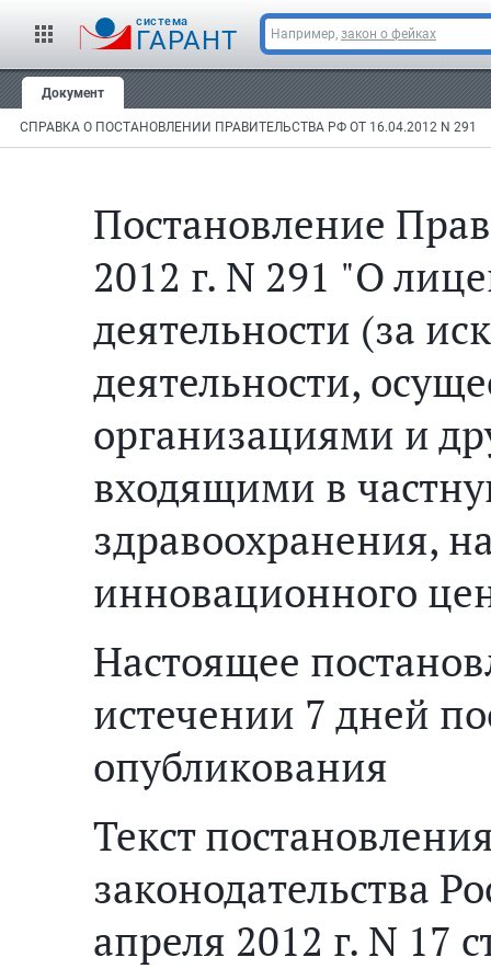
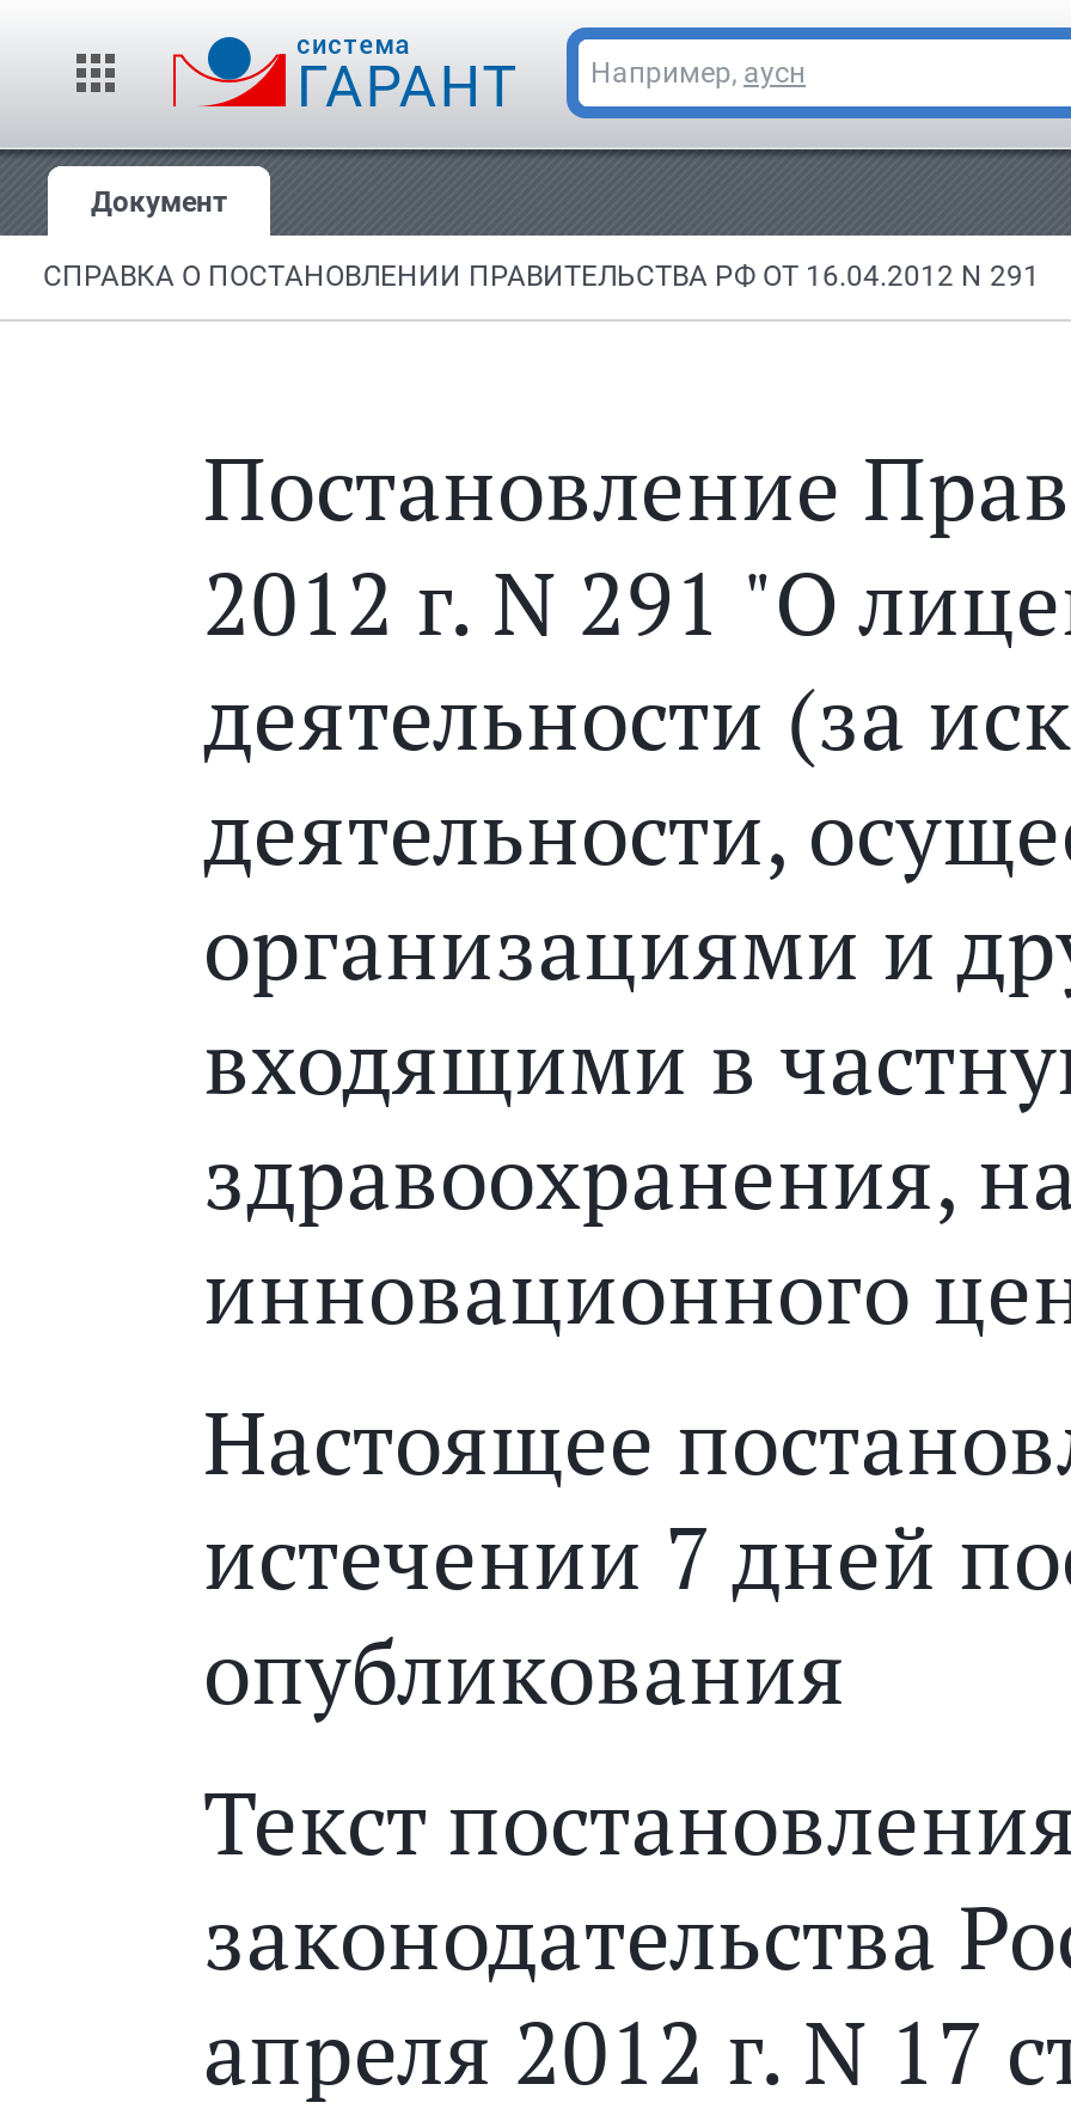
- Например, закон о фейках
+ Например, аусн
